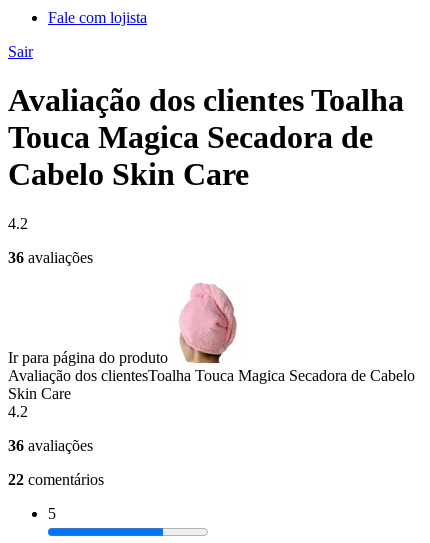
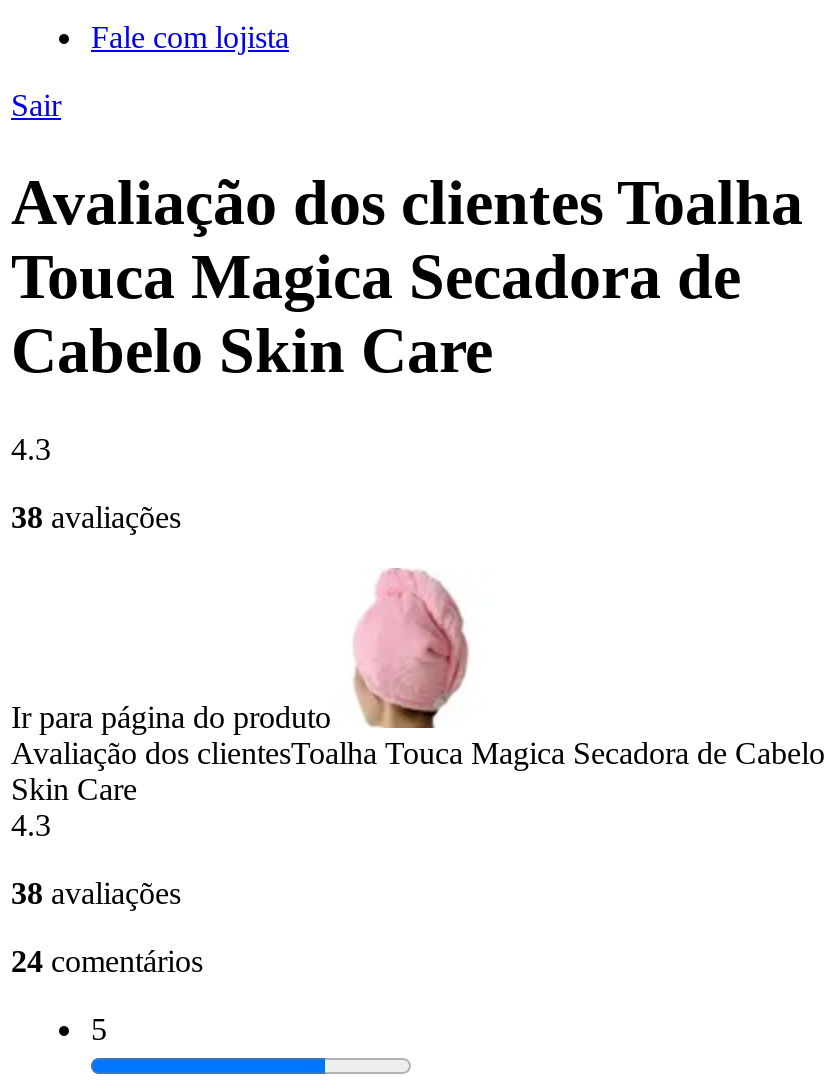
- 4.2
+ 4.3

- 36 avaliações
+ 38 avaliações

- 4.2
+ 4.3

- 36 avaliações
+ 38 avaliações

- 22 comentários
+ 24 comentários
